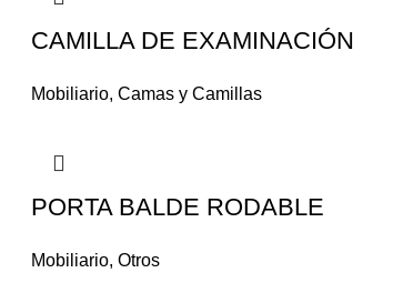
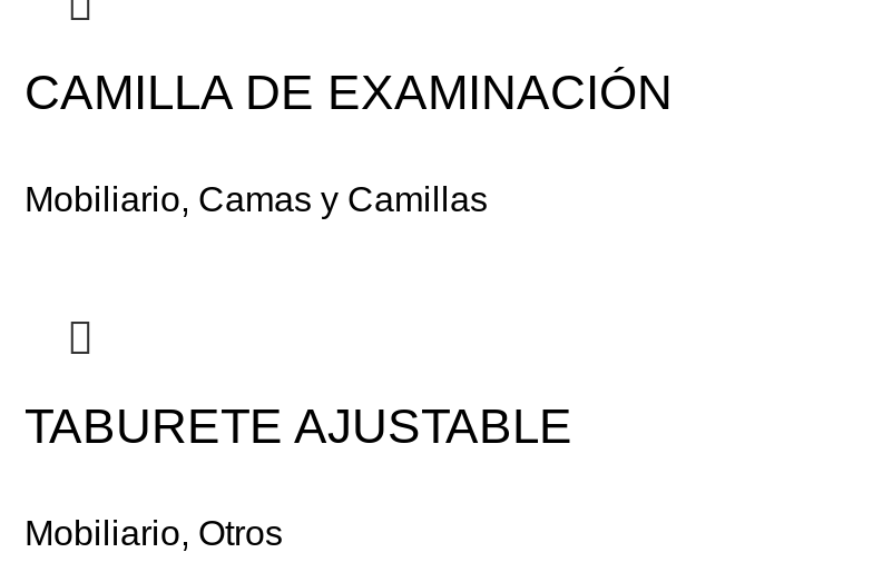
- PORTA BALDE RODABLE
+ TABURETE AJUSTABLE
